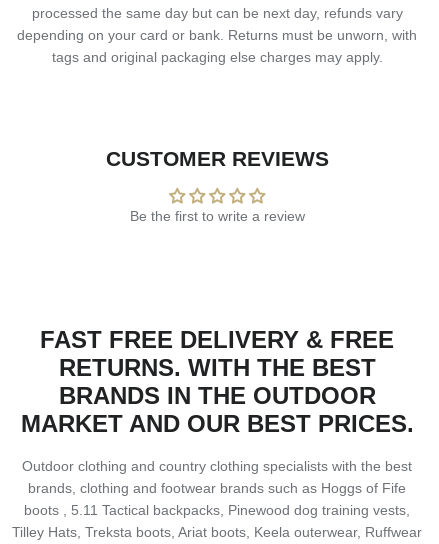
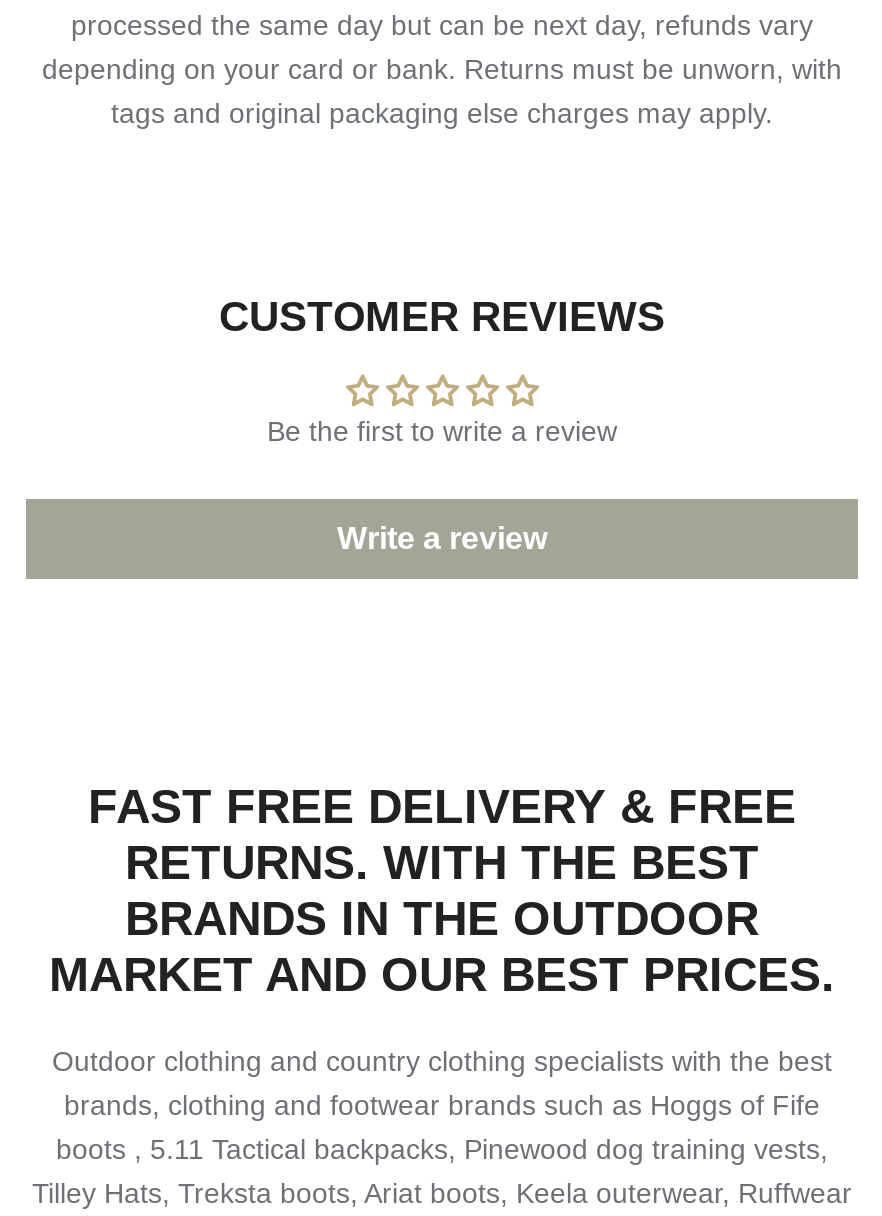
+ Write a review
